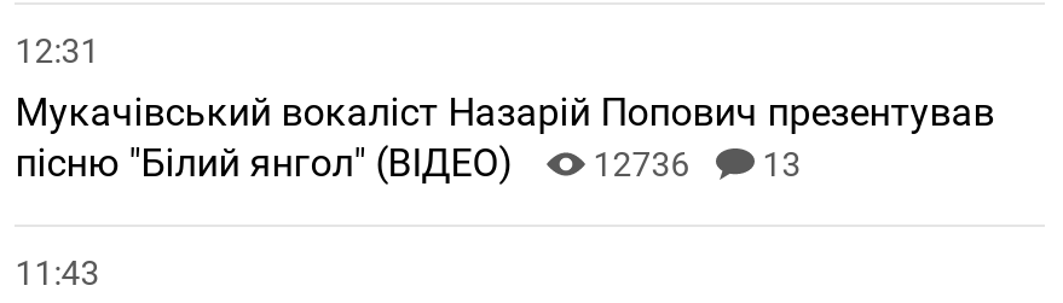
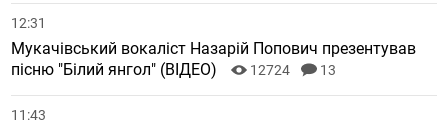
- пісню "Білий янгол" (ВІДЕО) 12736 13
+ пісню "Білий янгол" (ВІДЕО) 12724 13
